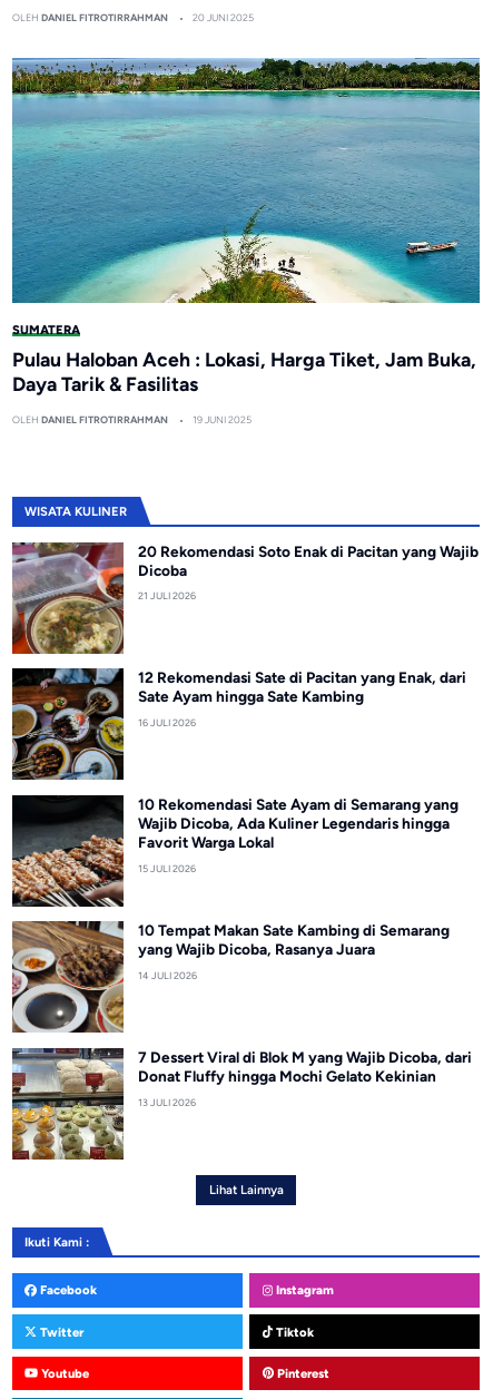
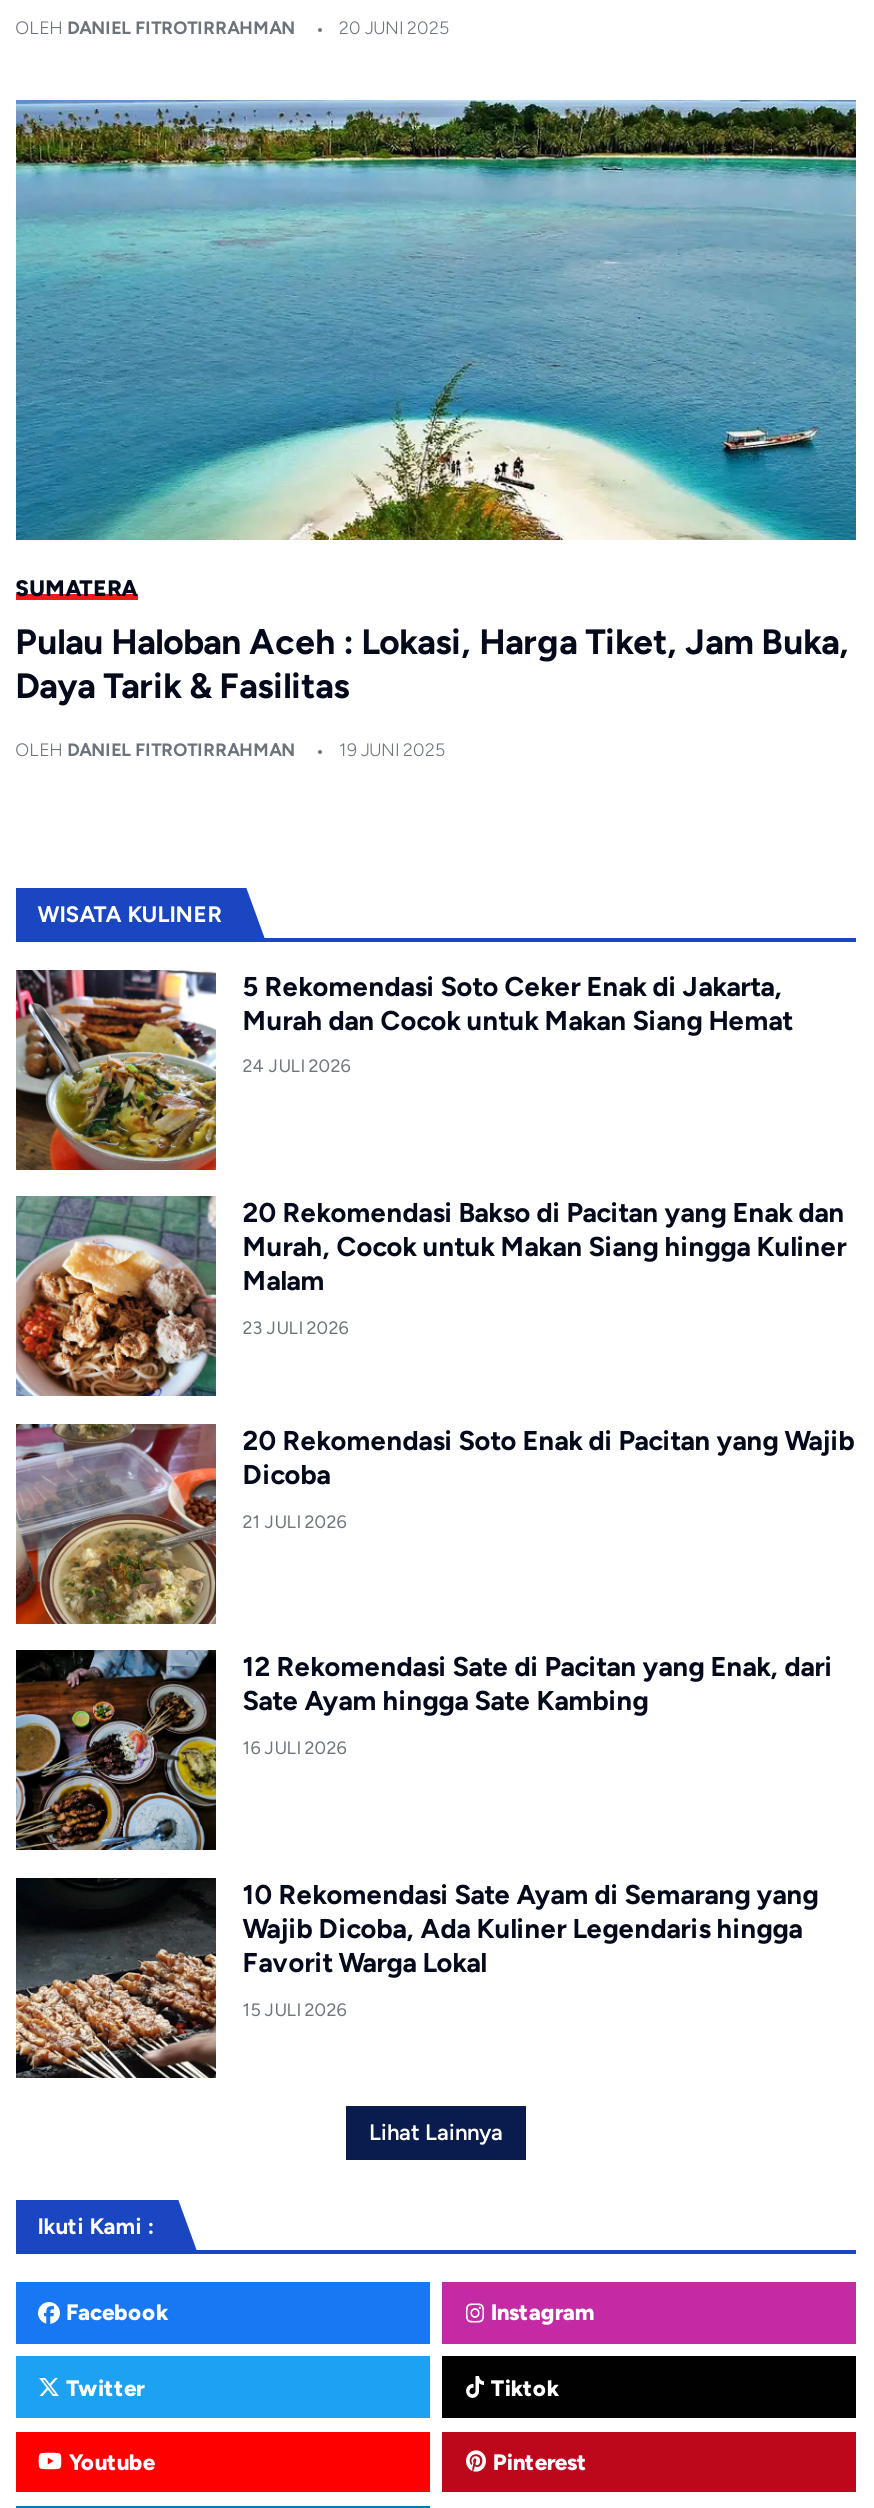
+ [image]
+ 5 Rekomendasi Soto Ceker Enak di Jakarta,
+ Murah dan Cocok untuk Makan Siang Hemat
+ 24 JULI 2026

+ [image]
+ 20 Rekomendasi Bakso di Pacitan yang Enak dan
+ Murah, Cocok untuk Makan Siang hingga Kuliner
+ Malam
+ 23 JULI 2026

moved down: [image] | 20 Rekomendasi Soto Enak di Pacitan yang Wajib | Dicoba | ... | Favorit Warga Lokal | 15 JULI 2026

- [image]
- 10 Tempat Makan Sate Kambing di Semarang
- yang Wajib Dicoba, Rasanya Juara
- 14 JULI 2026

- [image]
- 7 Dessert Viral di Blok M yang Wajib Dicoba, dari
- Donat Fluffy hingga Mochi Gelato Kekinian
- 13 JULI 2026
